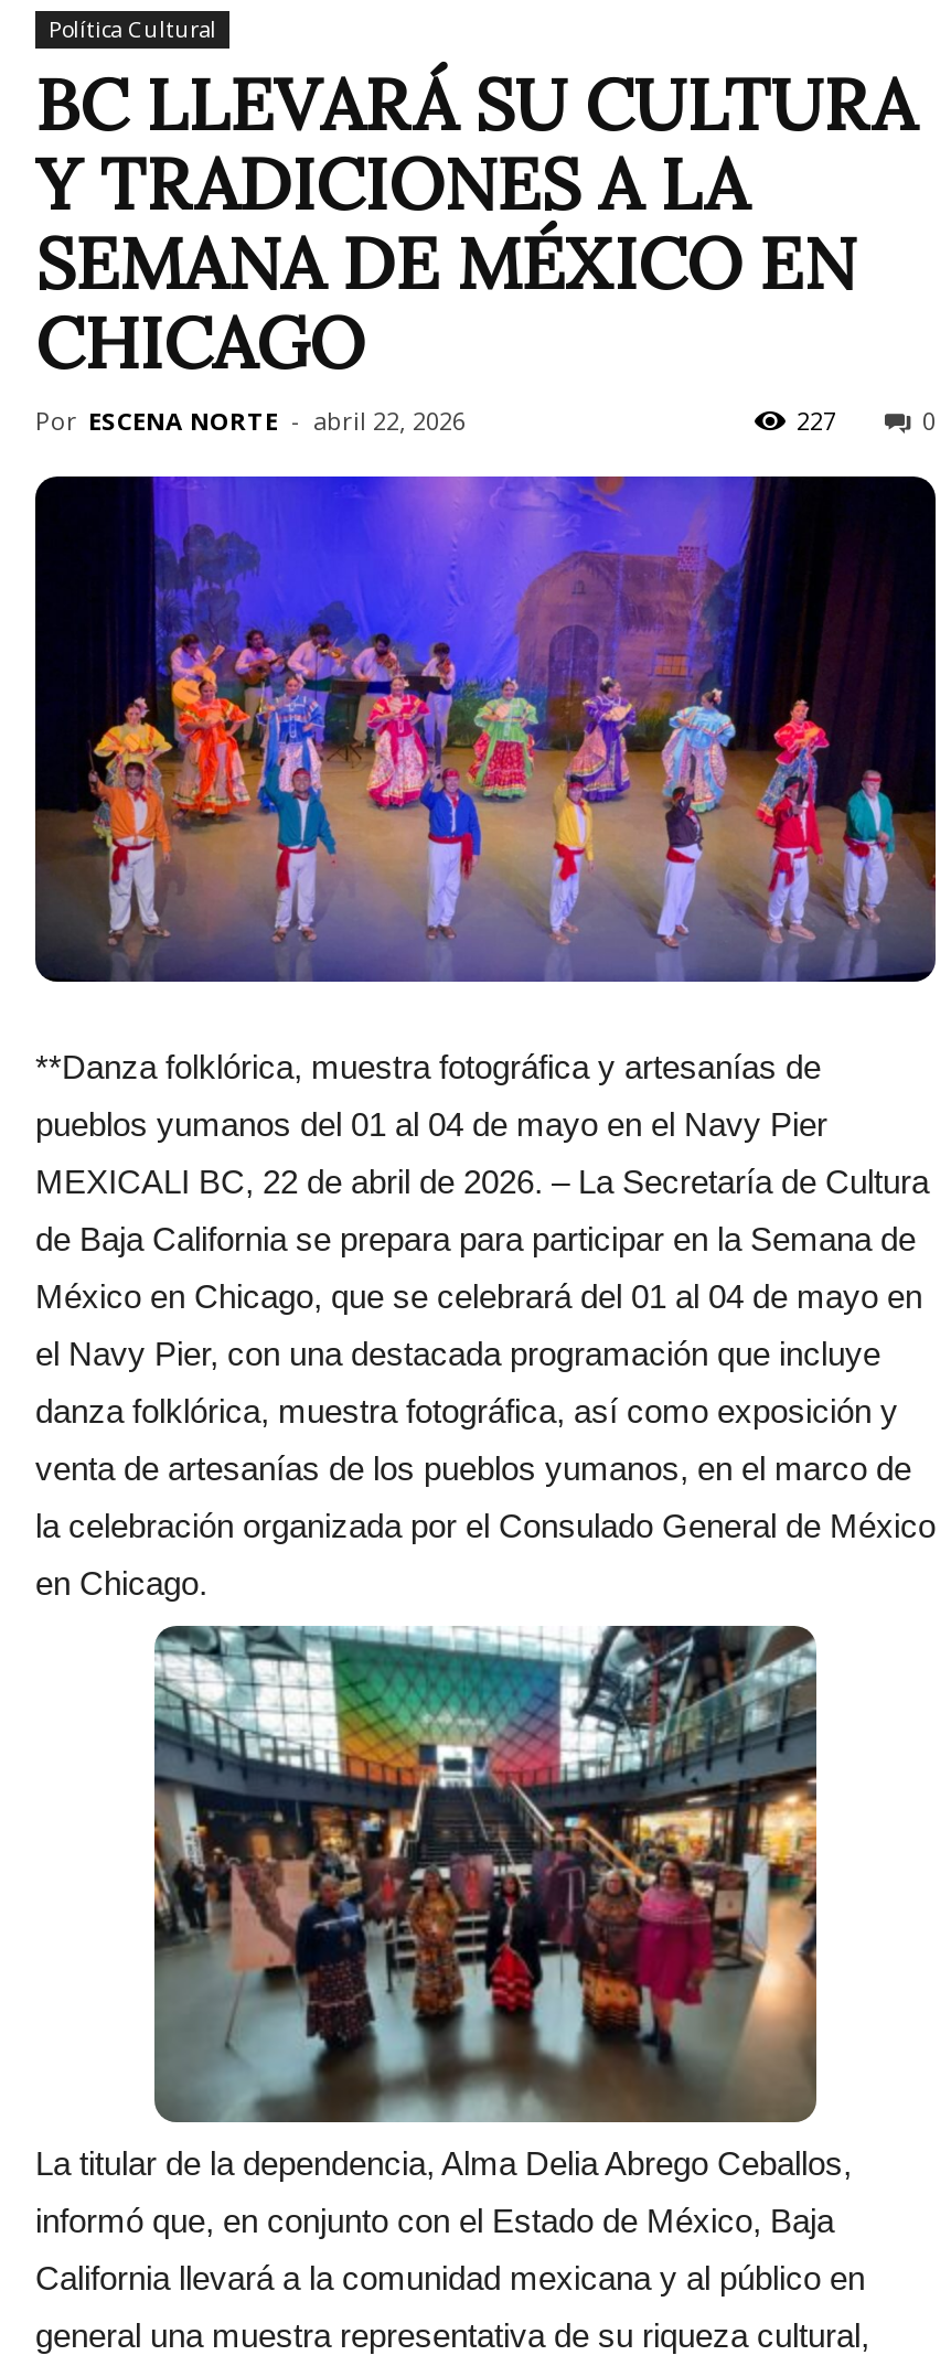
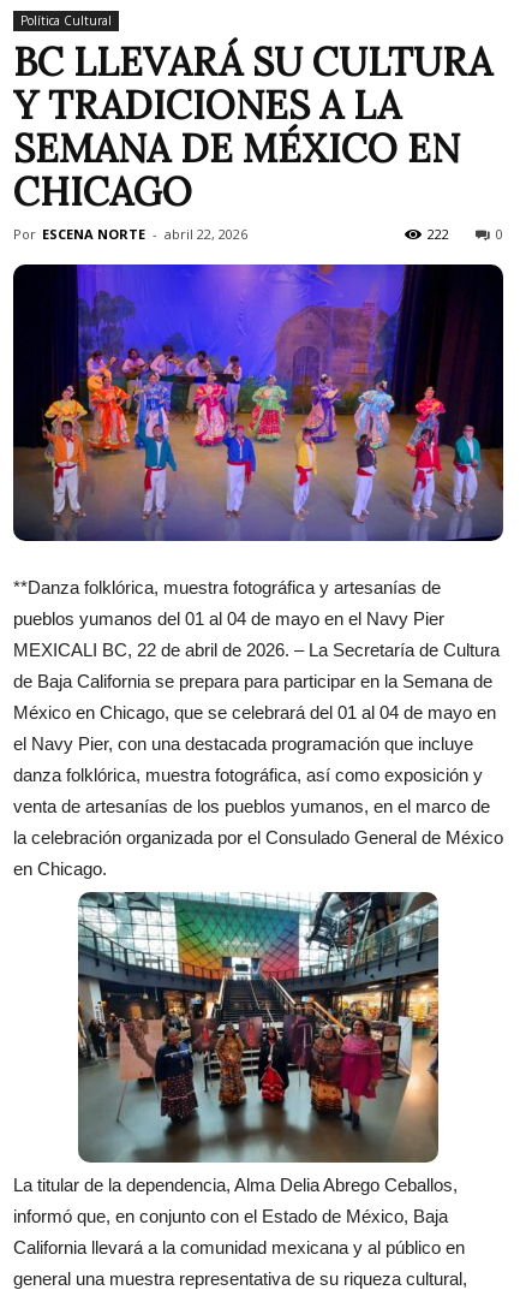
- 227
+ 222
